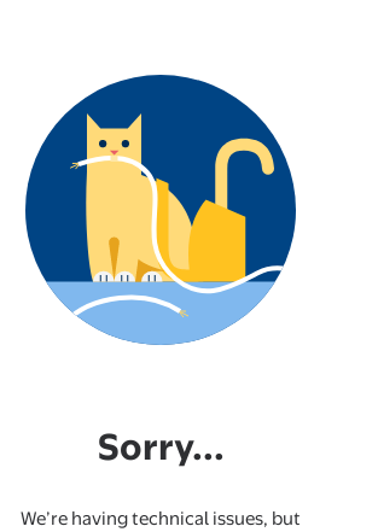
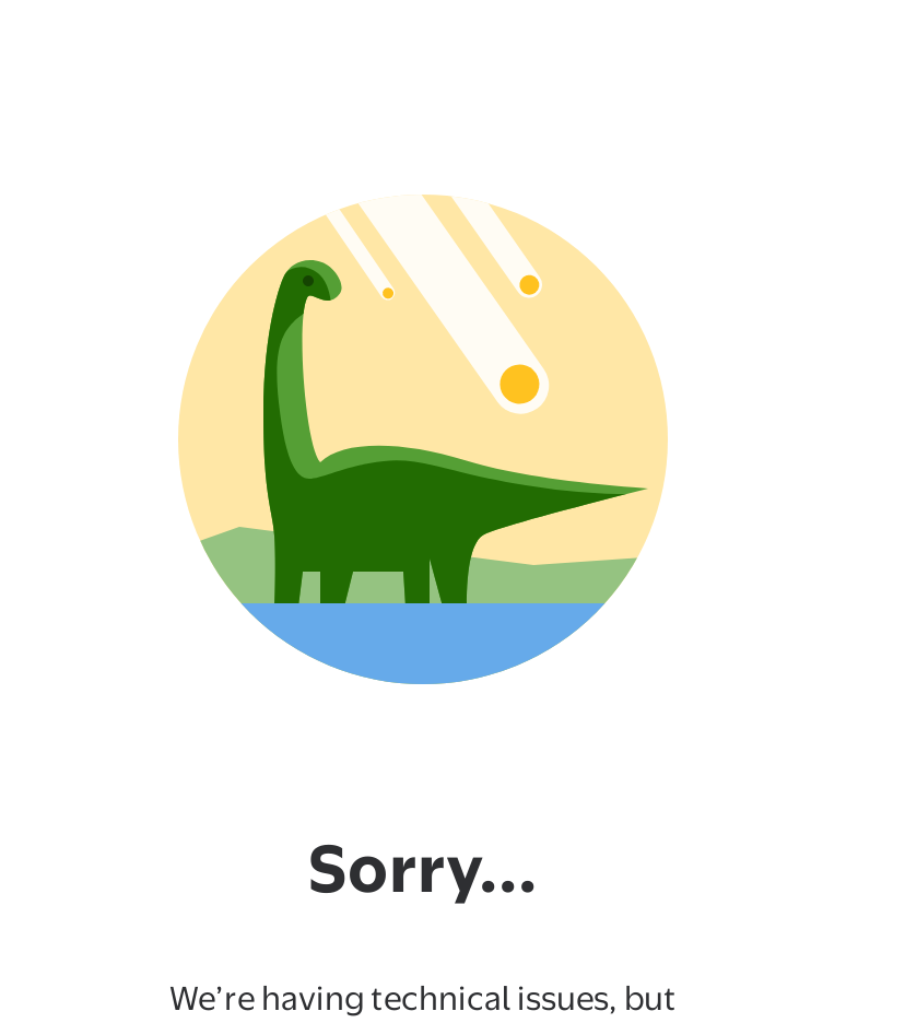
- [image]
+ [image]
